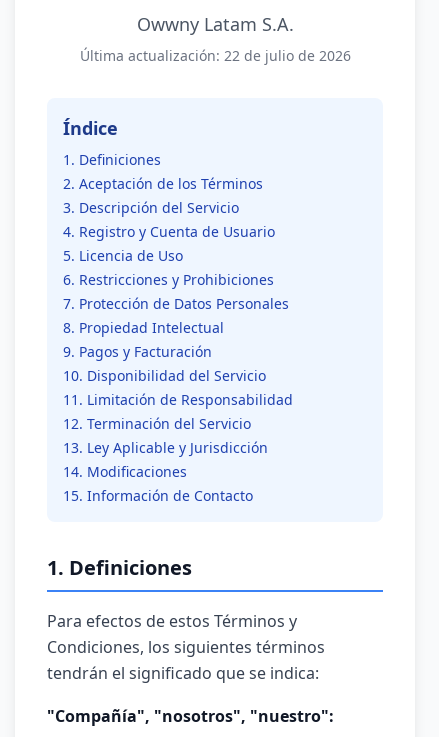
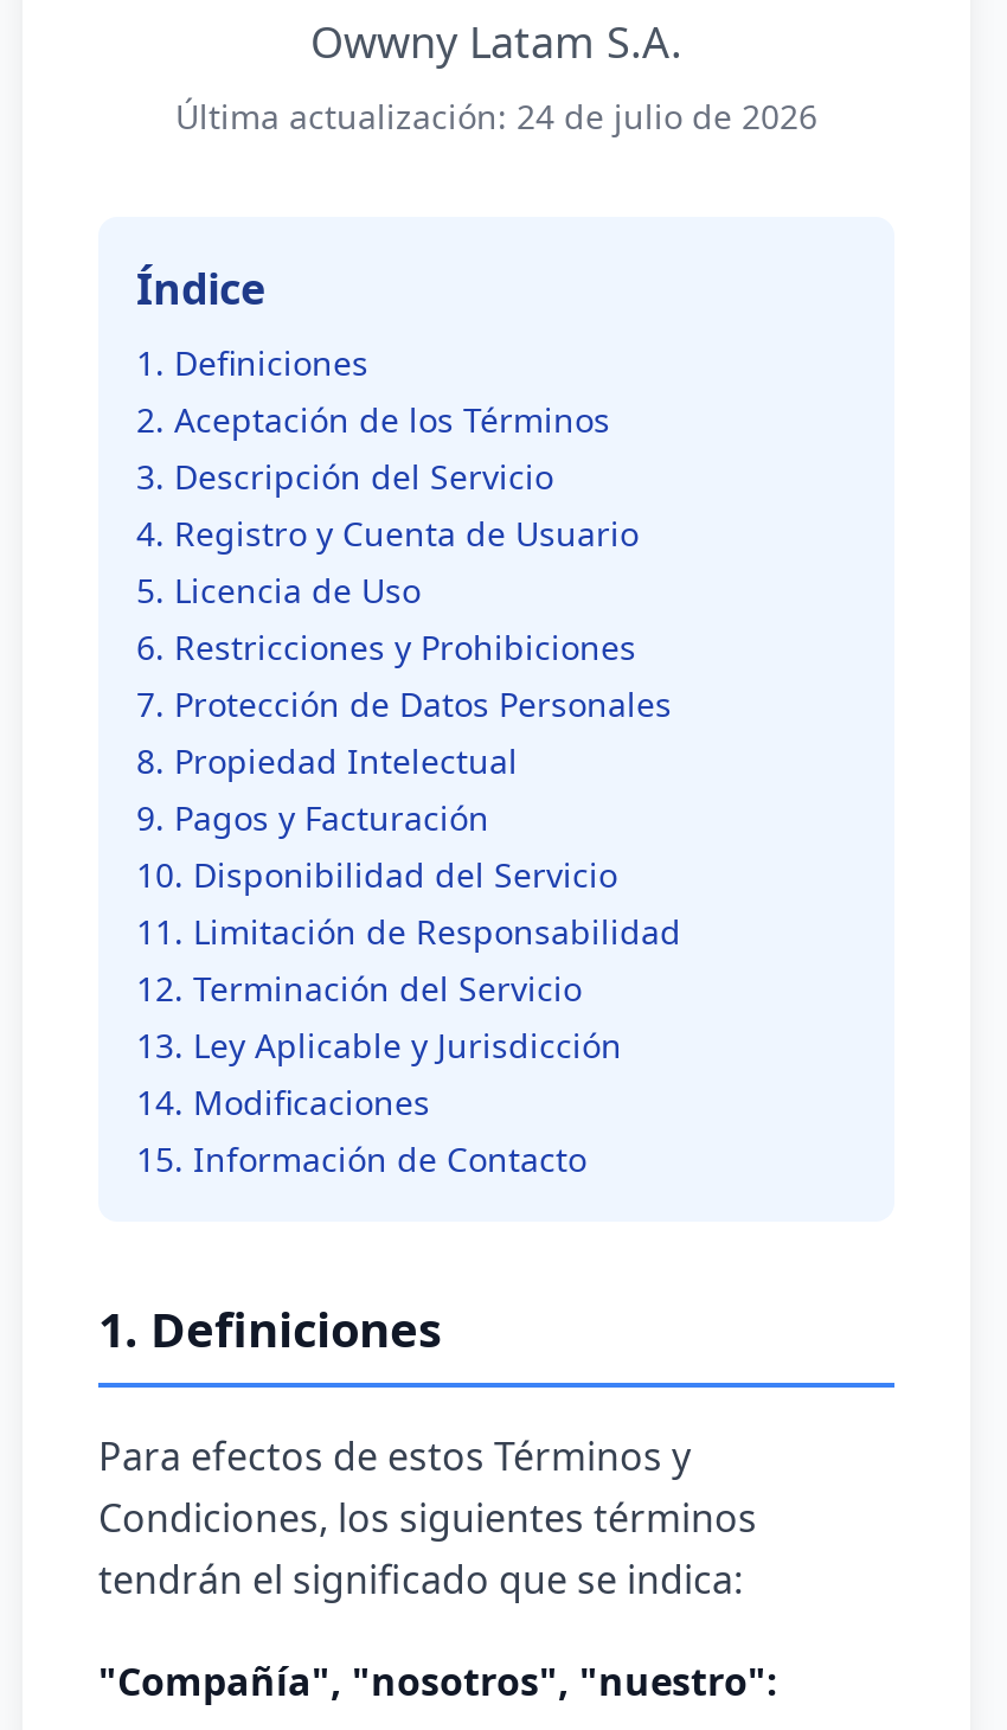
- Última actualización: 22 de julio de 2026
+ Última actualización: 24 de julio de 2026
